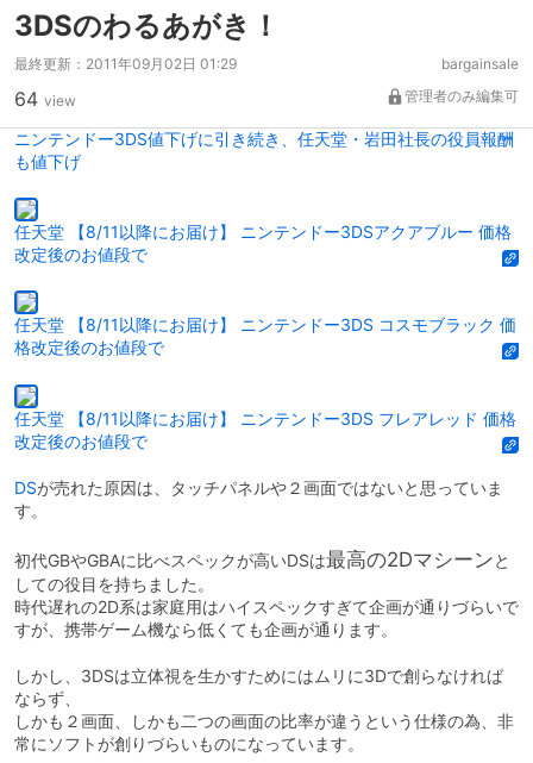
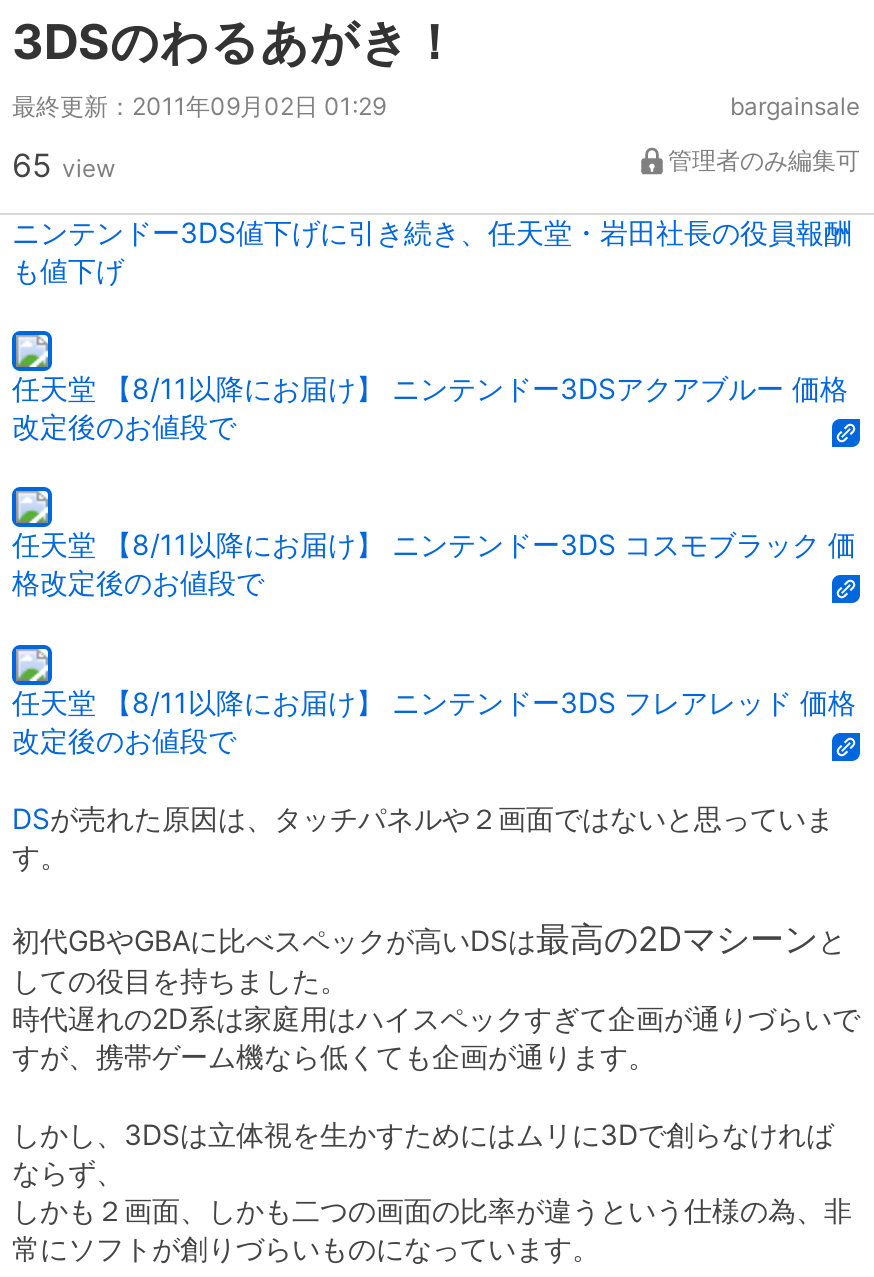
- 64 view
+ 65 view
